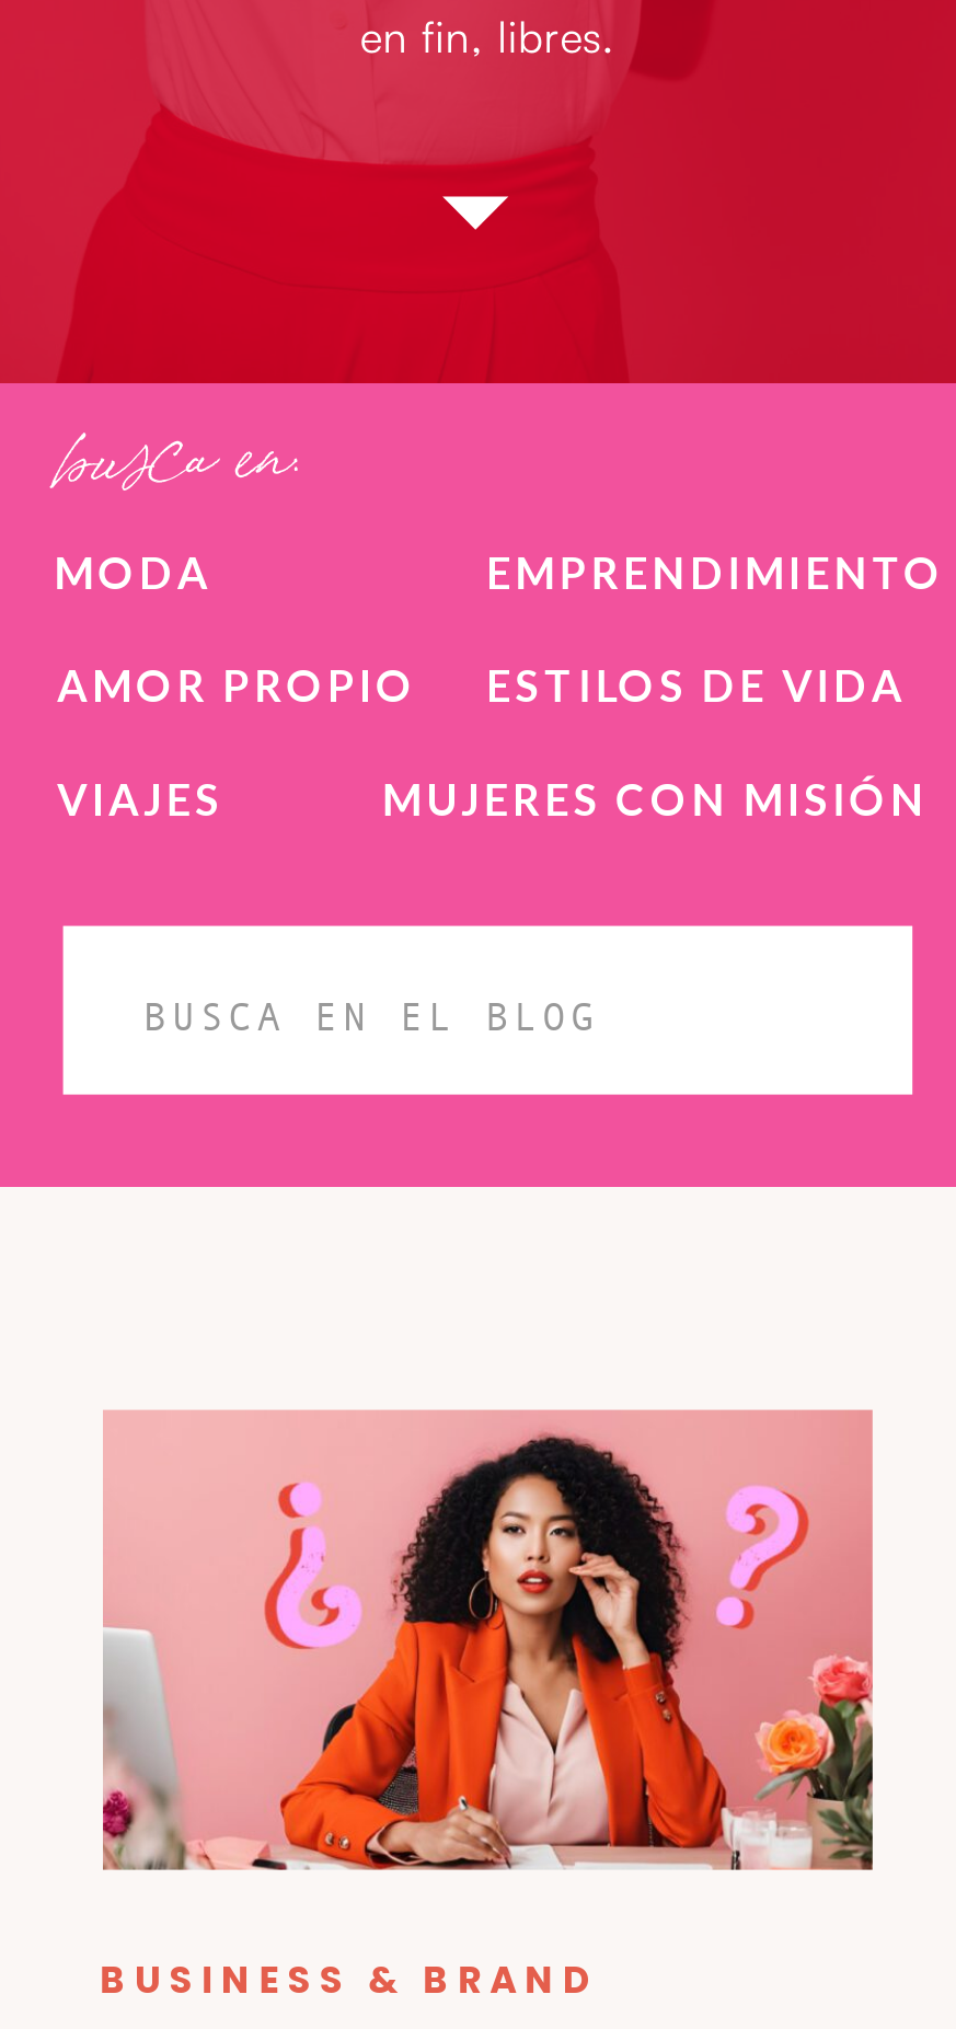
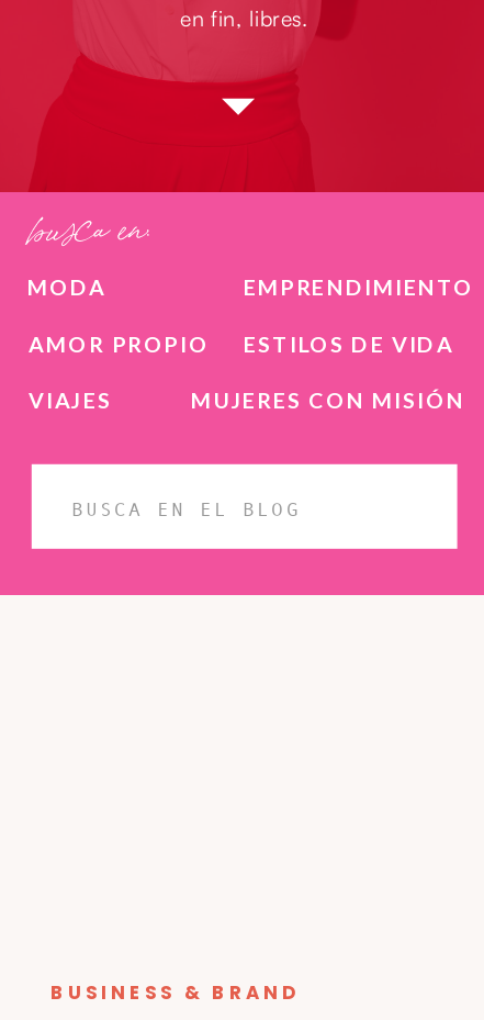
- [image]
